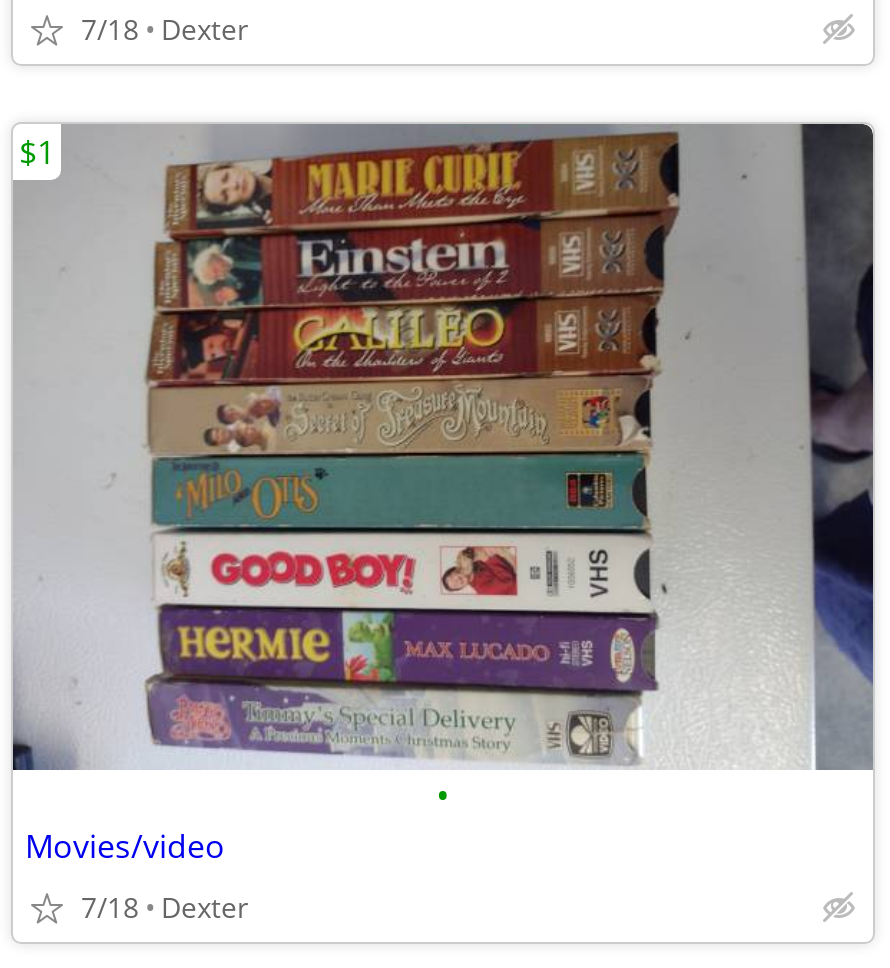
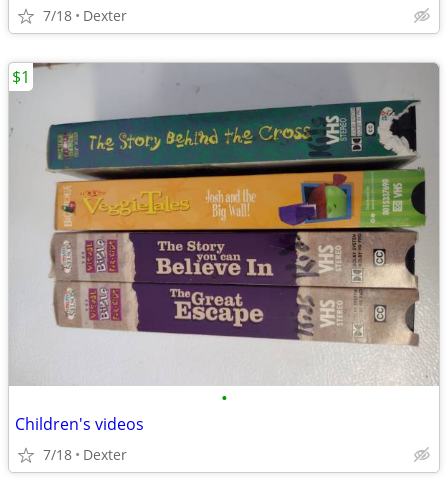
- [image]
- Movies/video
+ [image]
+ Children's videos
